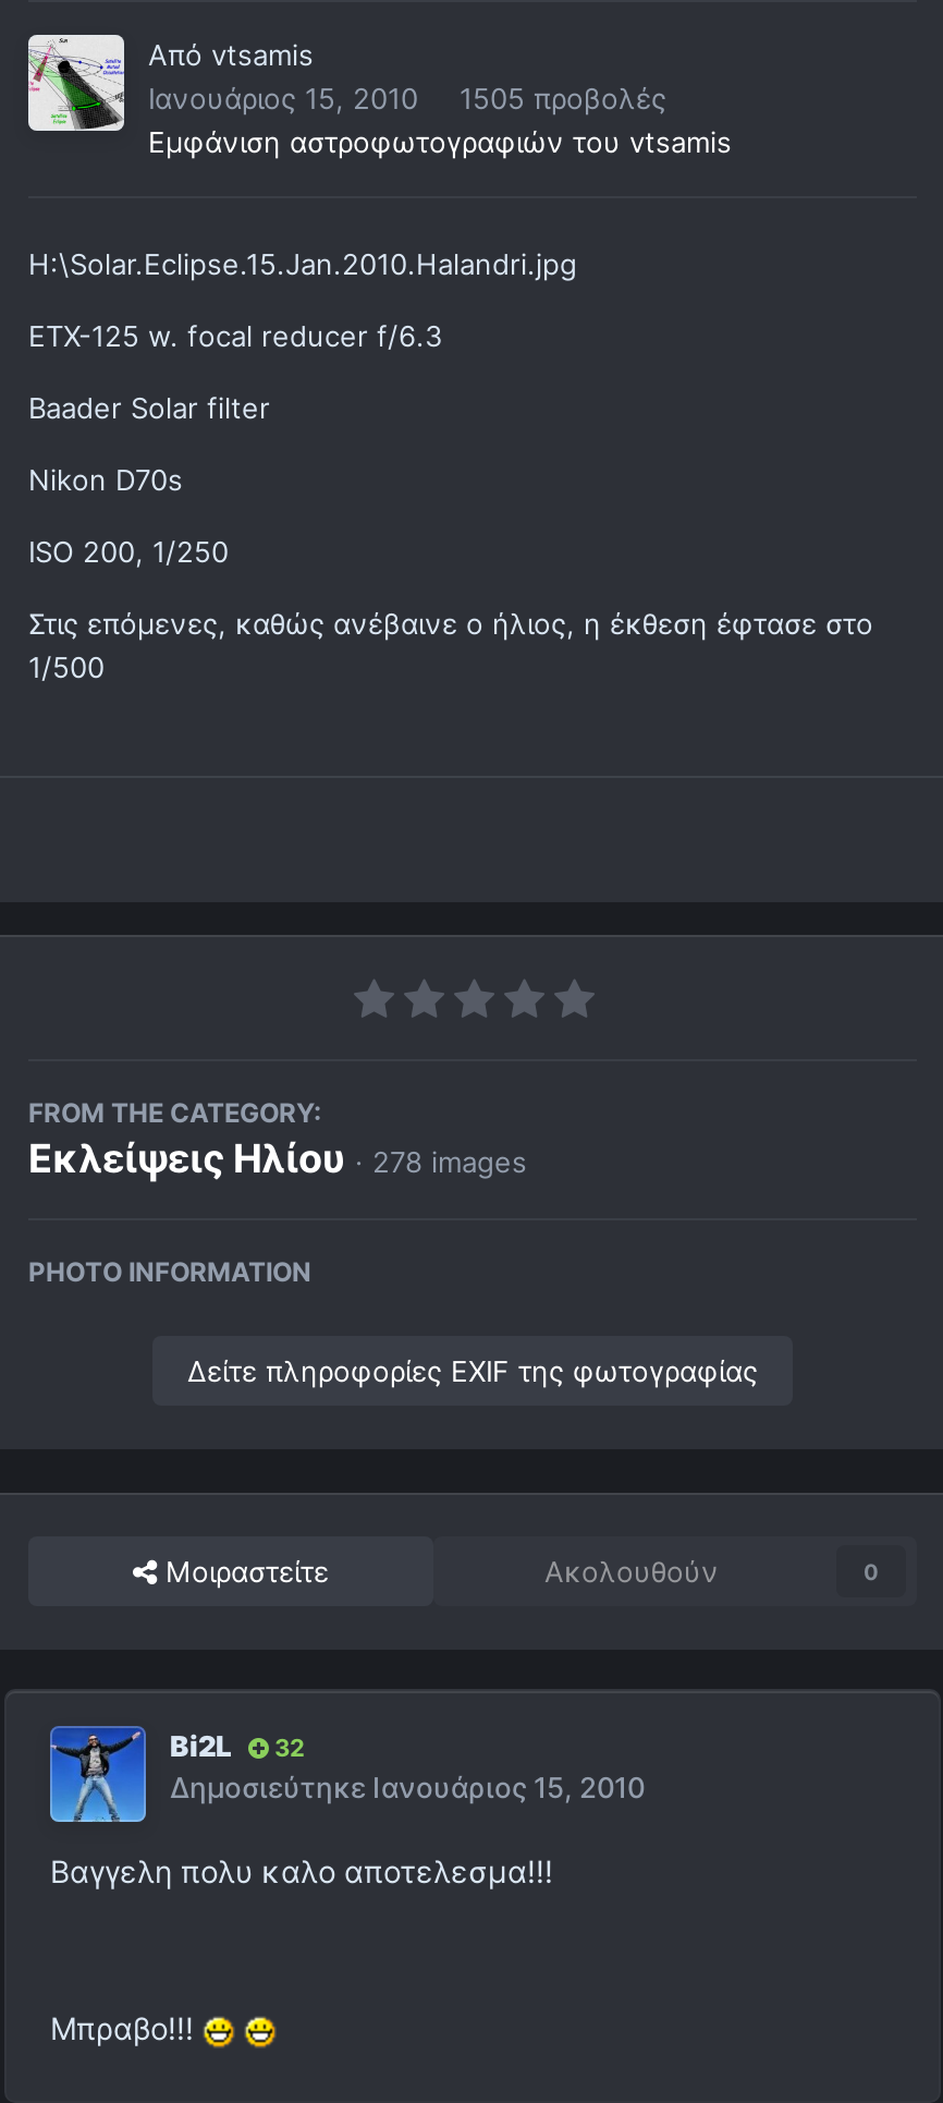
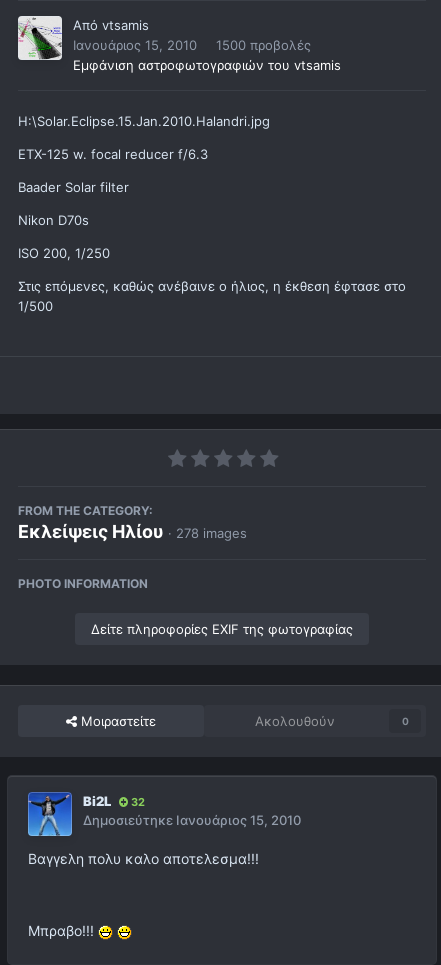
- Ιανουάριος 15, 2010 1505 προβολές
+ Ιανουάριος 15, 2010 1500 προβολές
